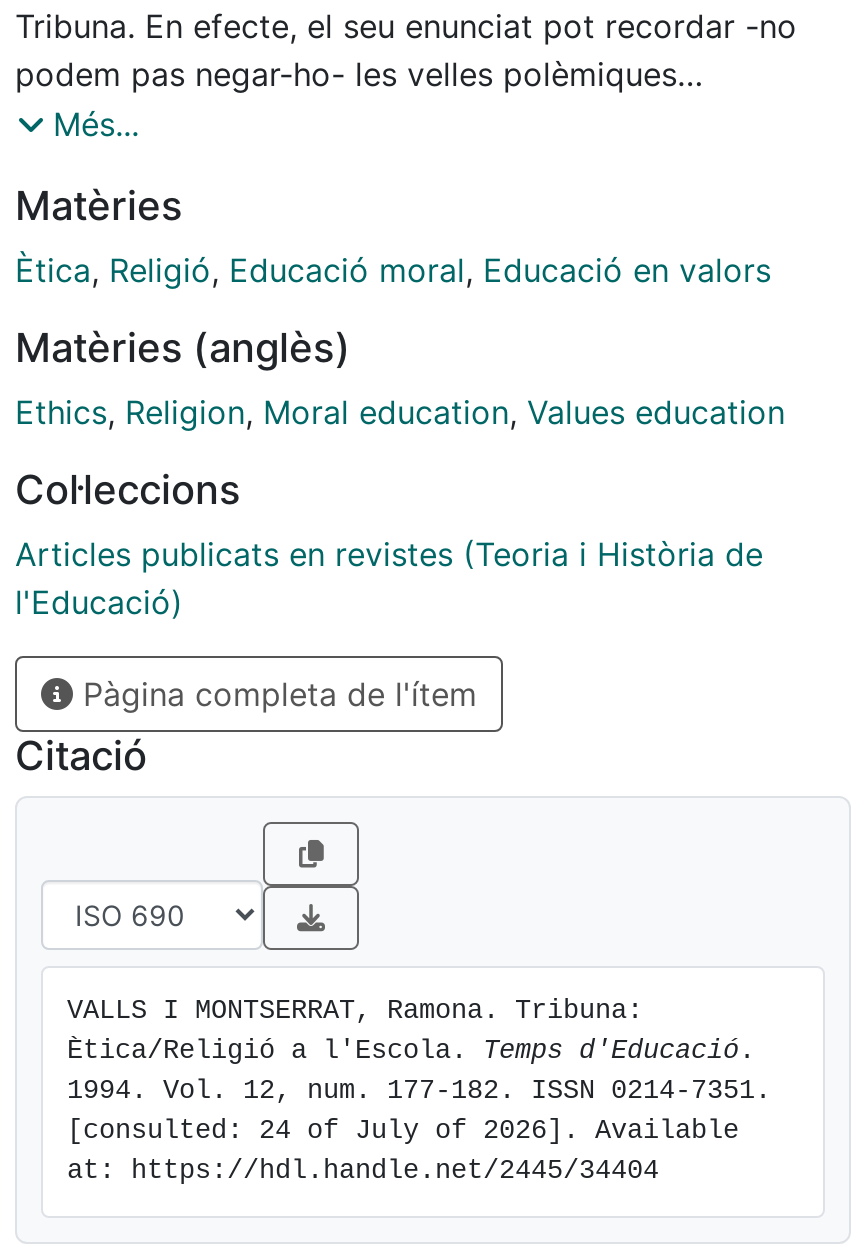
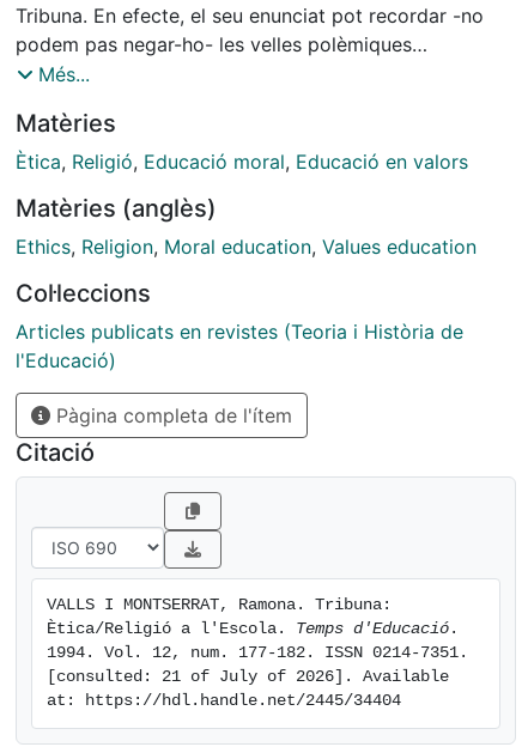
- [consulted: 24 of July of 2026]. Available
+ [consulted: 21 of July of 2026]. Available
